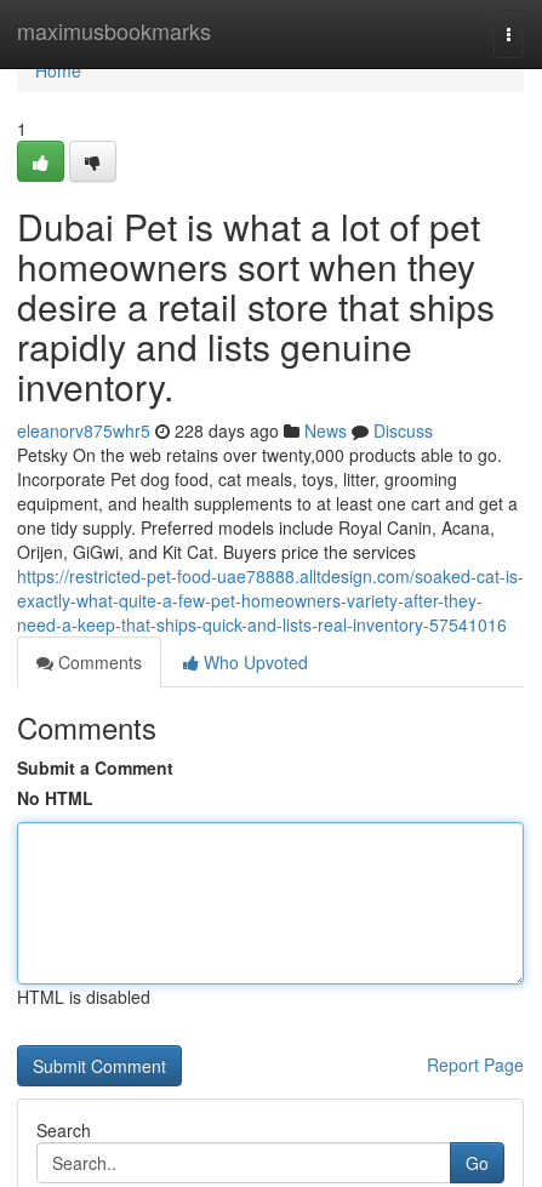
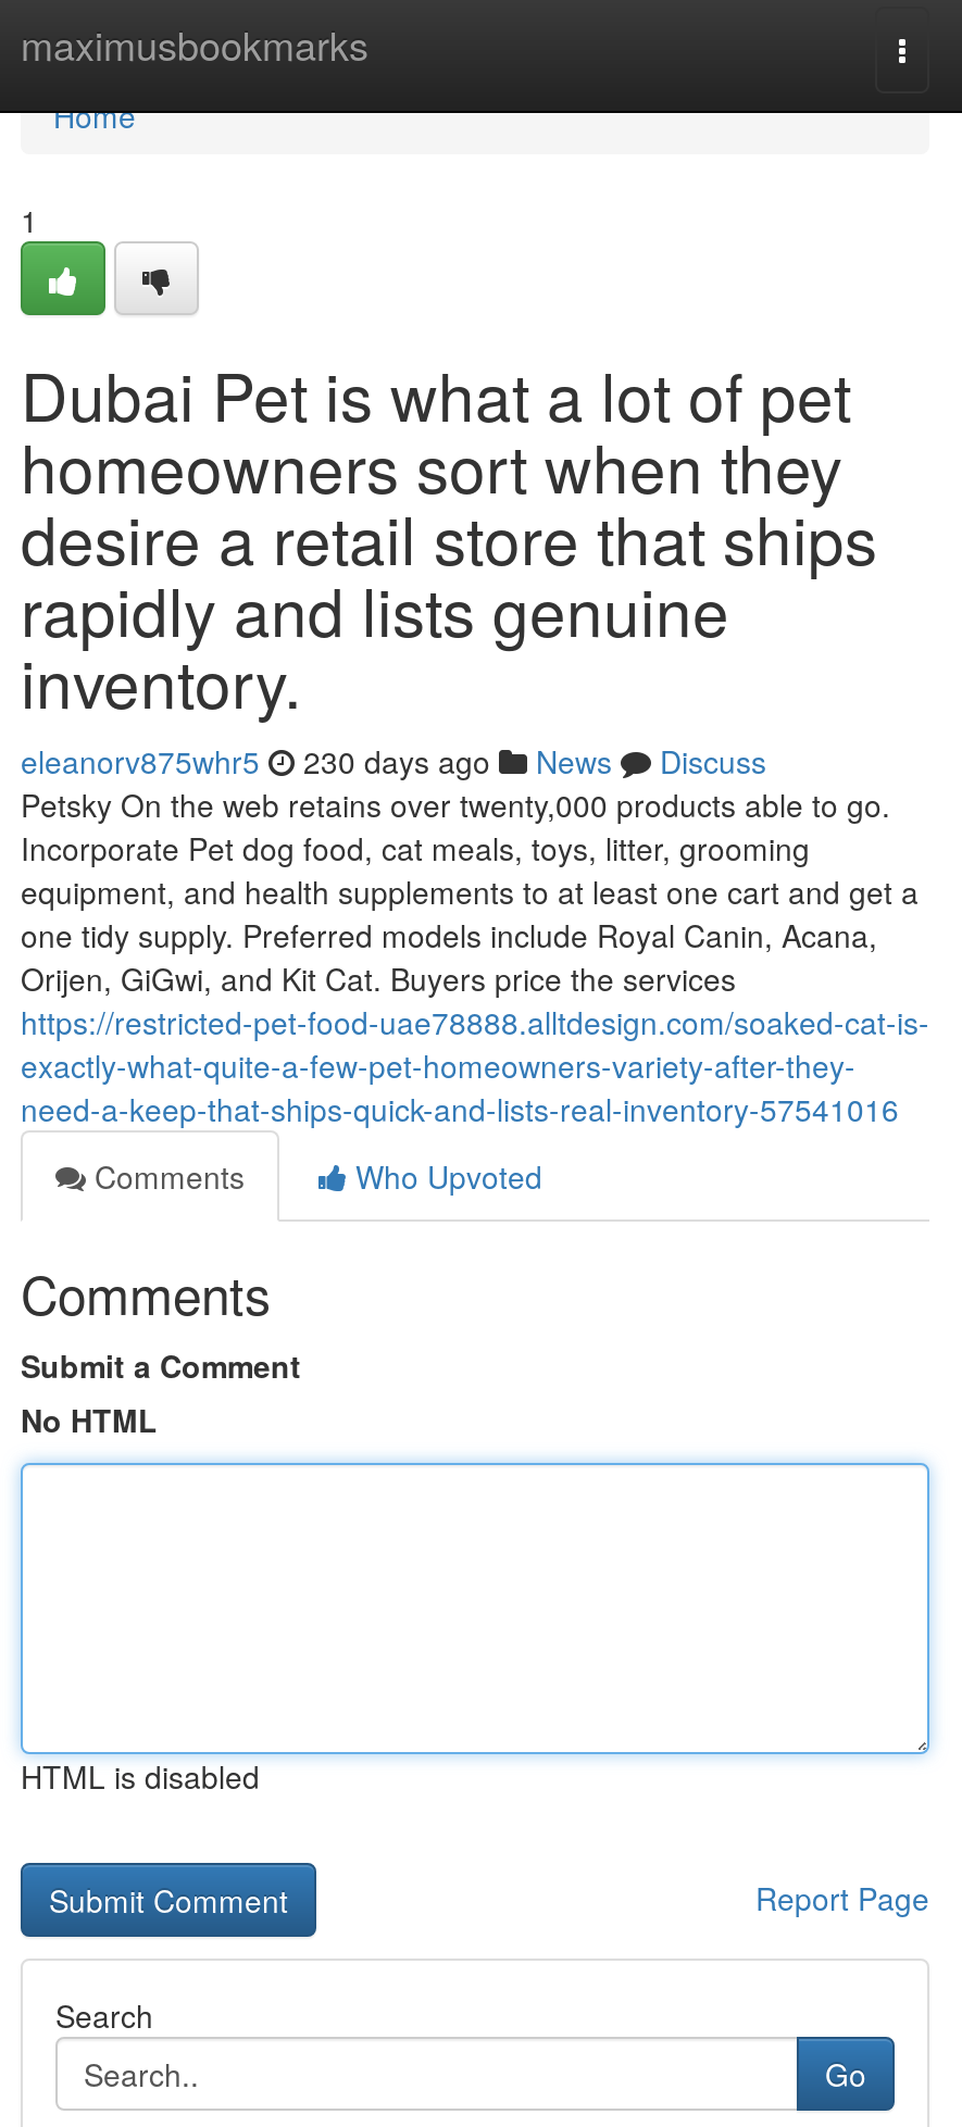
- eleanorv875whr5 228 days ago News Discuss
+ eleanorv875whr5 230 days ago News Discuss
